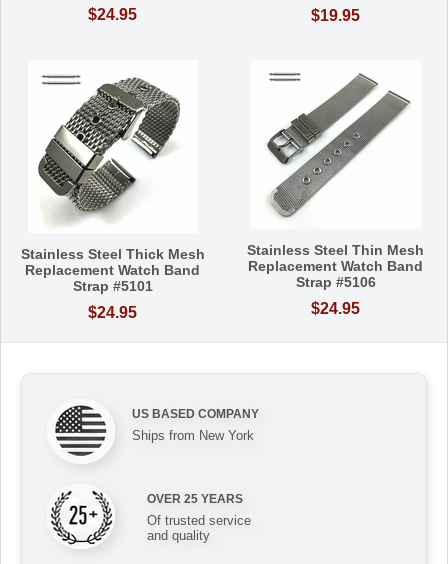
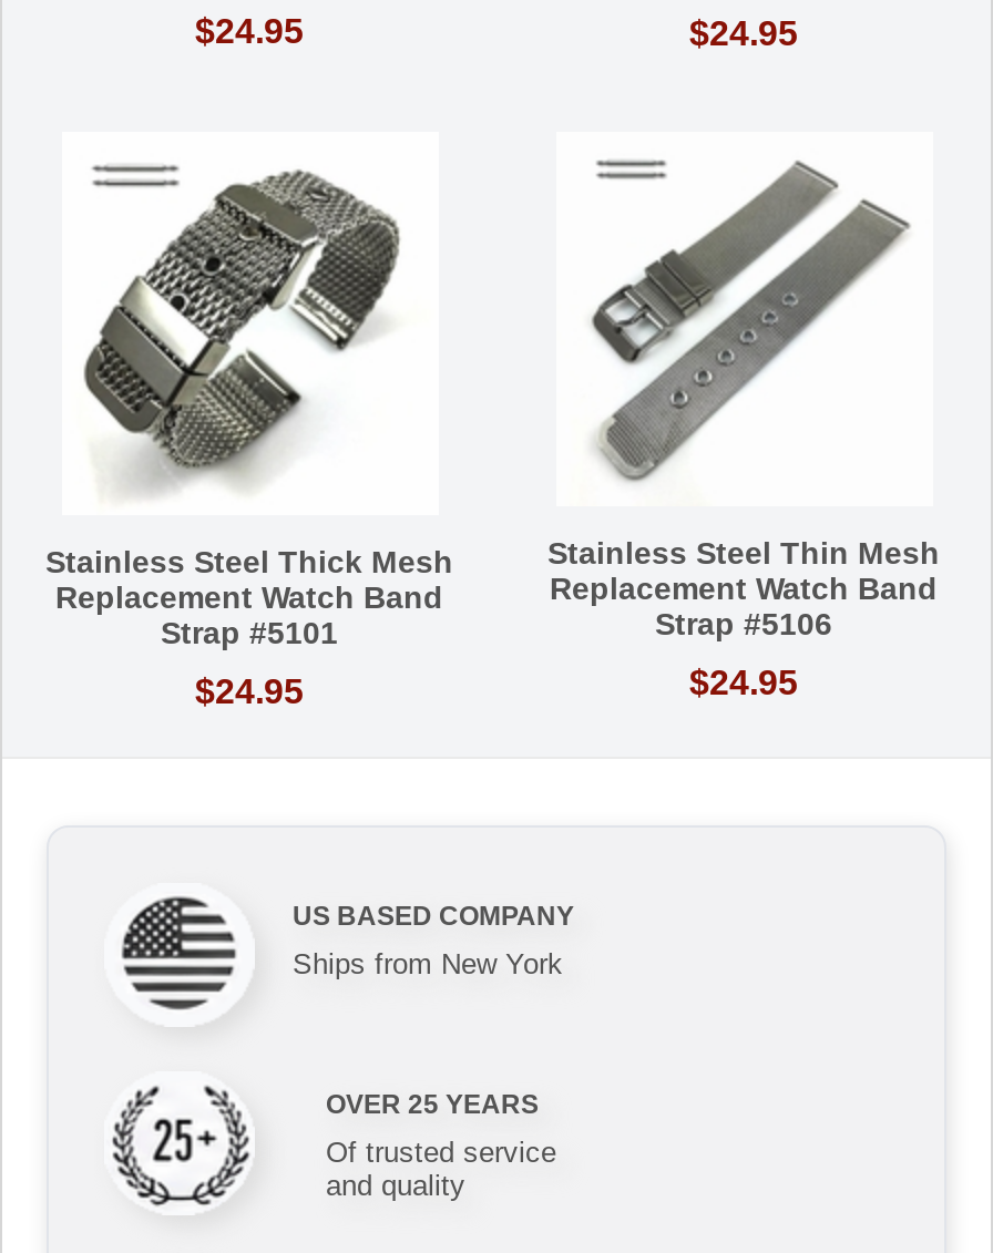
- $19.95
+ $24.95
